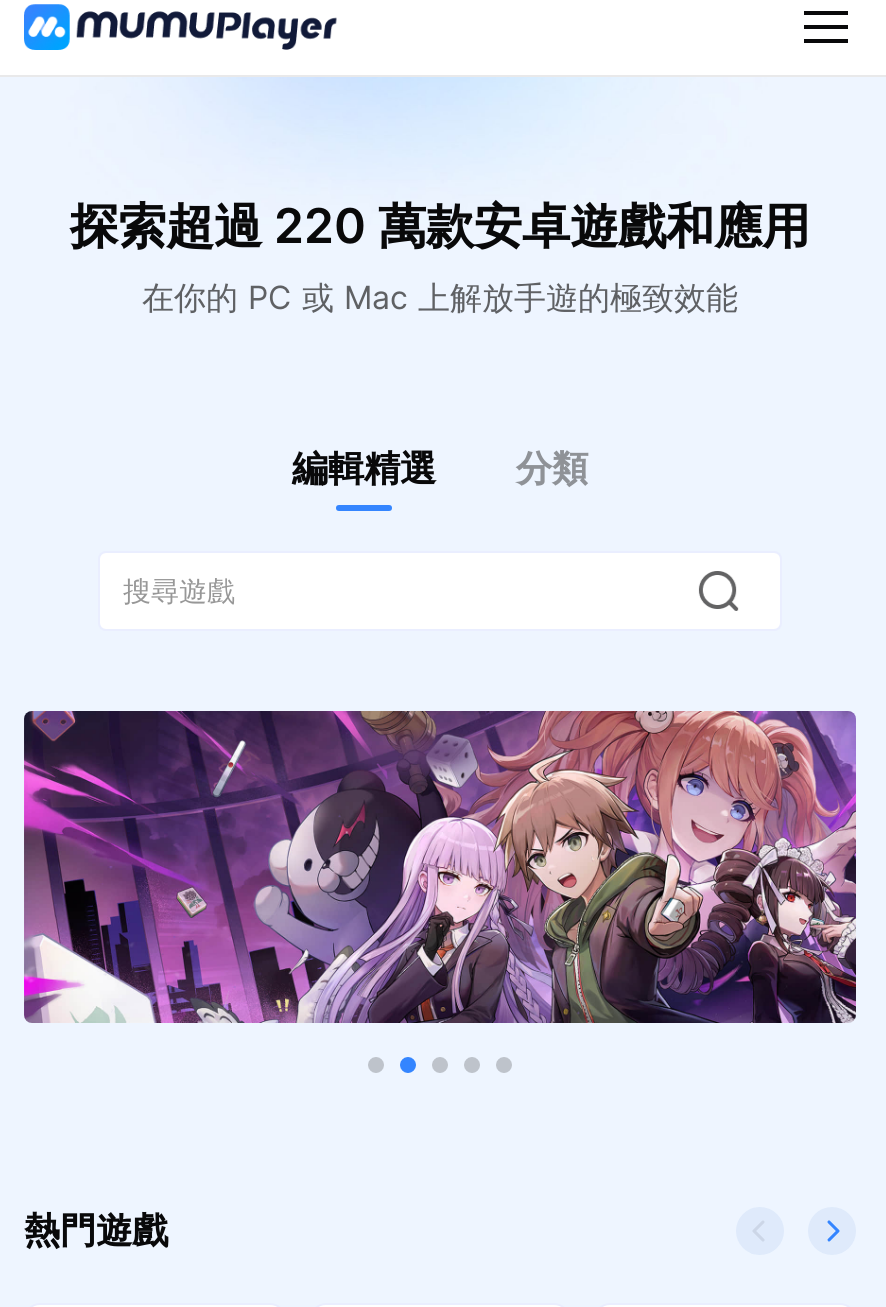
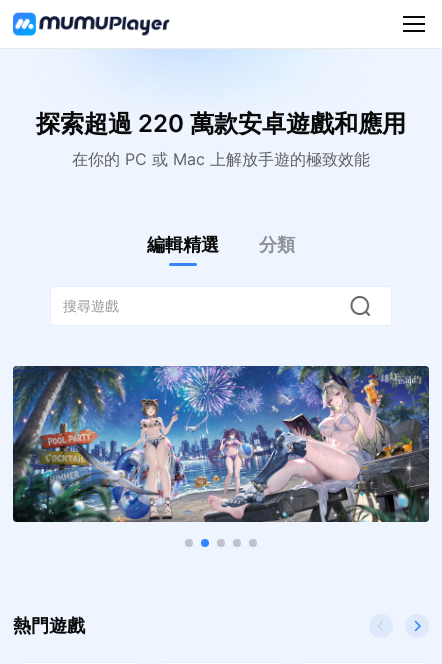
- [image]
+ [image]
